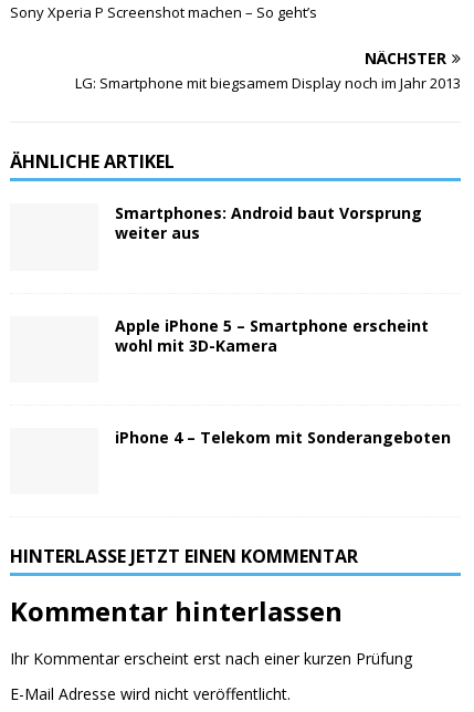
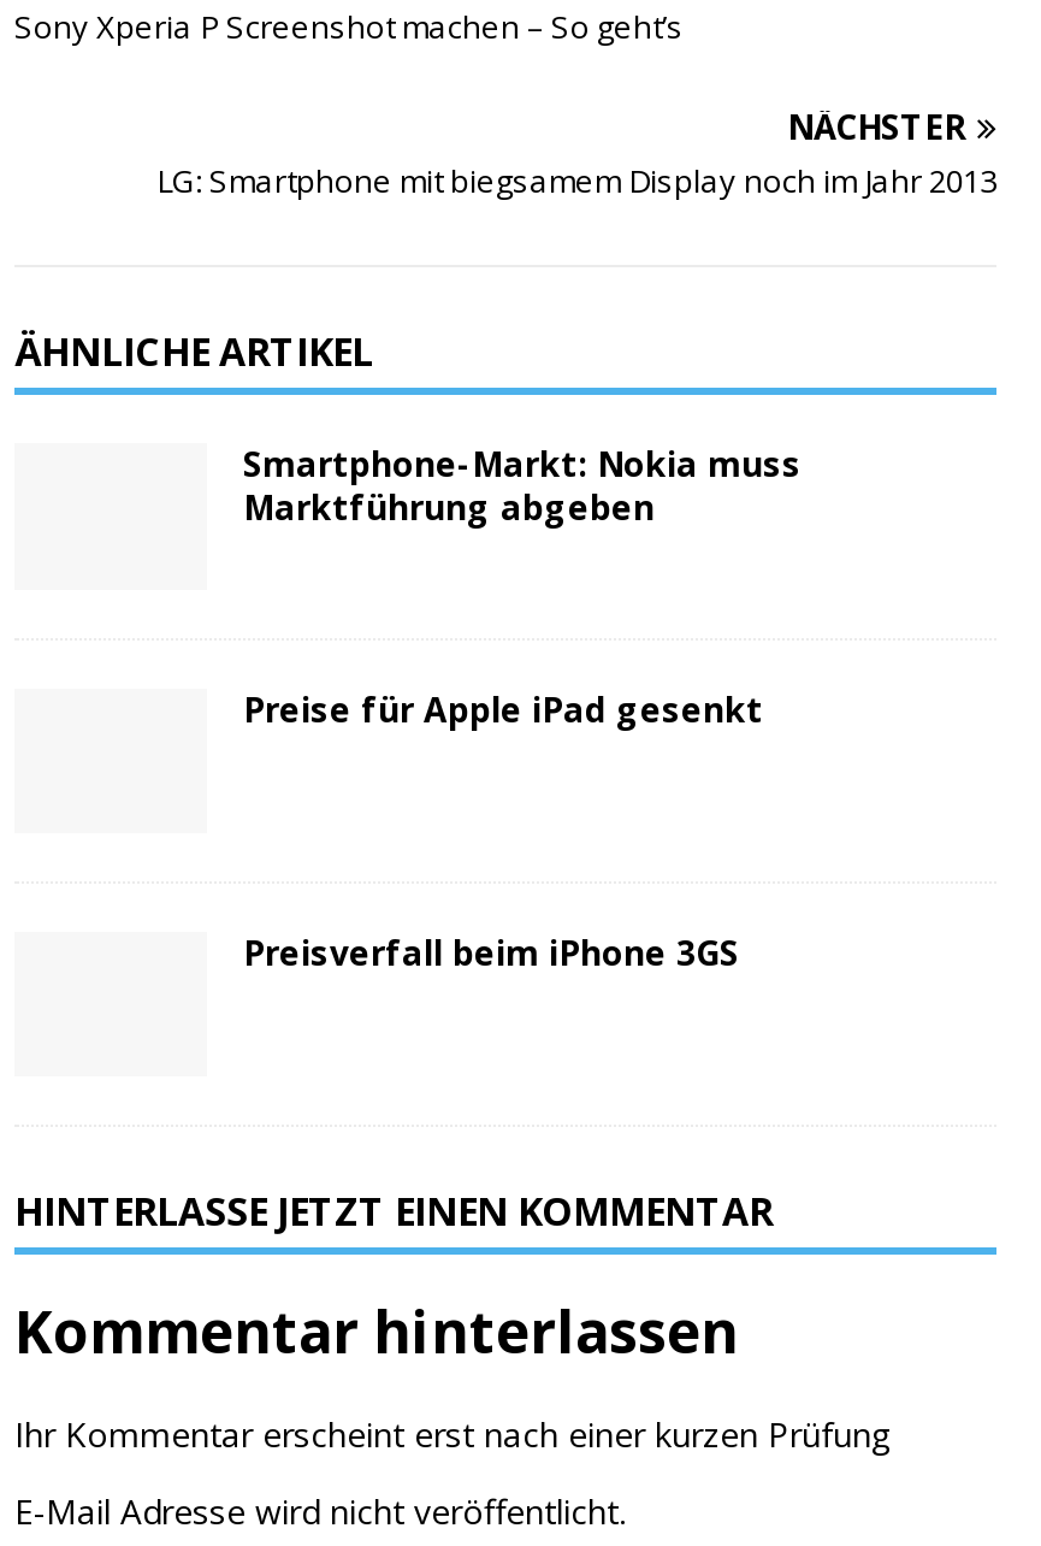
- Smartphones: Android baut Vorsprung
- weiter aus
+ Smartphone-Markt: Nokia muss
+ Marktführung abgeben

- Apple iPhone 5 – Smartphone erscheint
- wohl mit 3D-Kamera
+ Preise für Apple iPad gesenkt

- iPhone 4 – Telekom mit Sonderangeboten
+ Preisverfall beim iPhone 3GS
